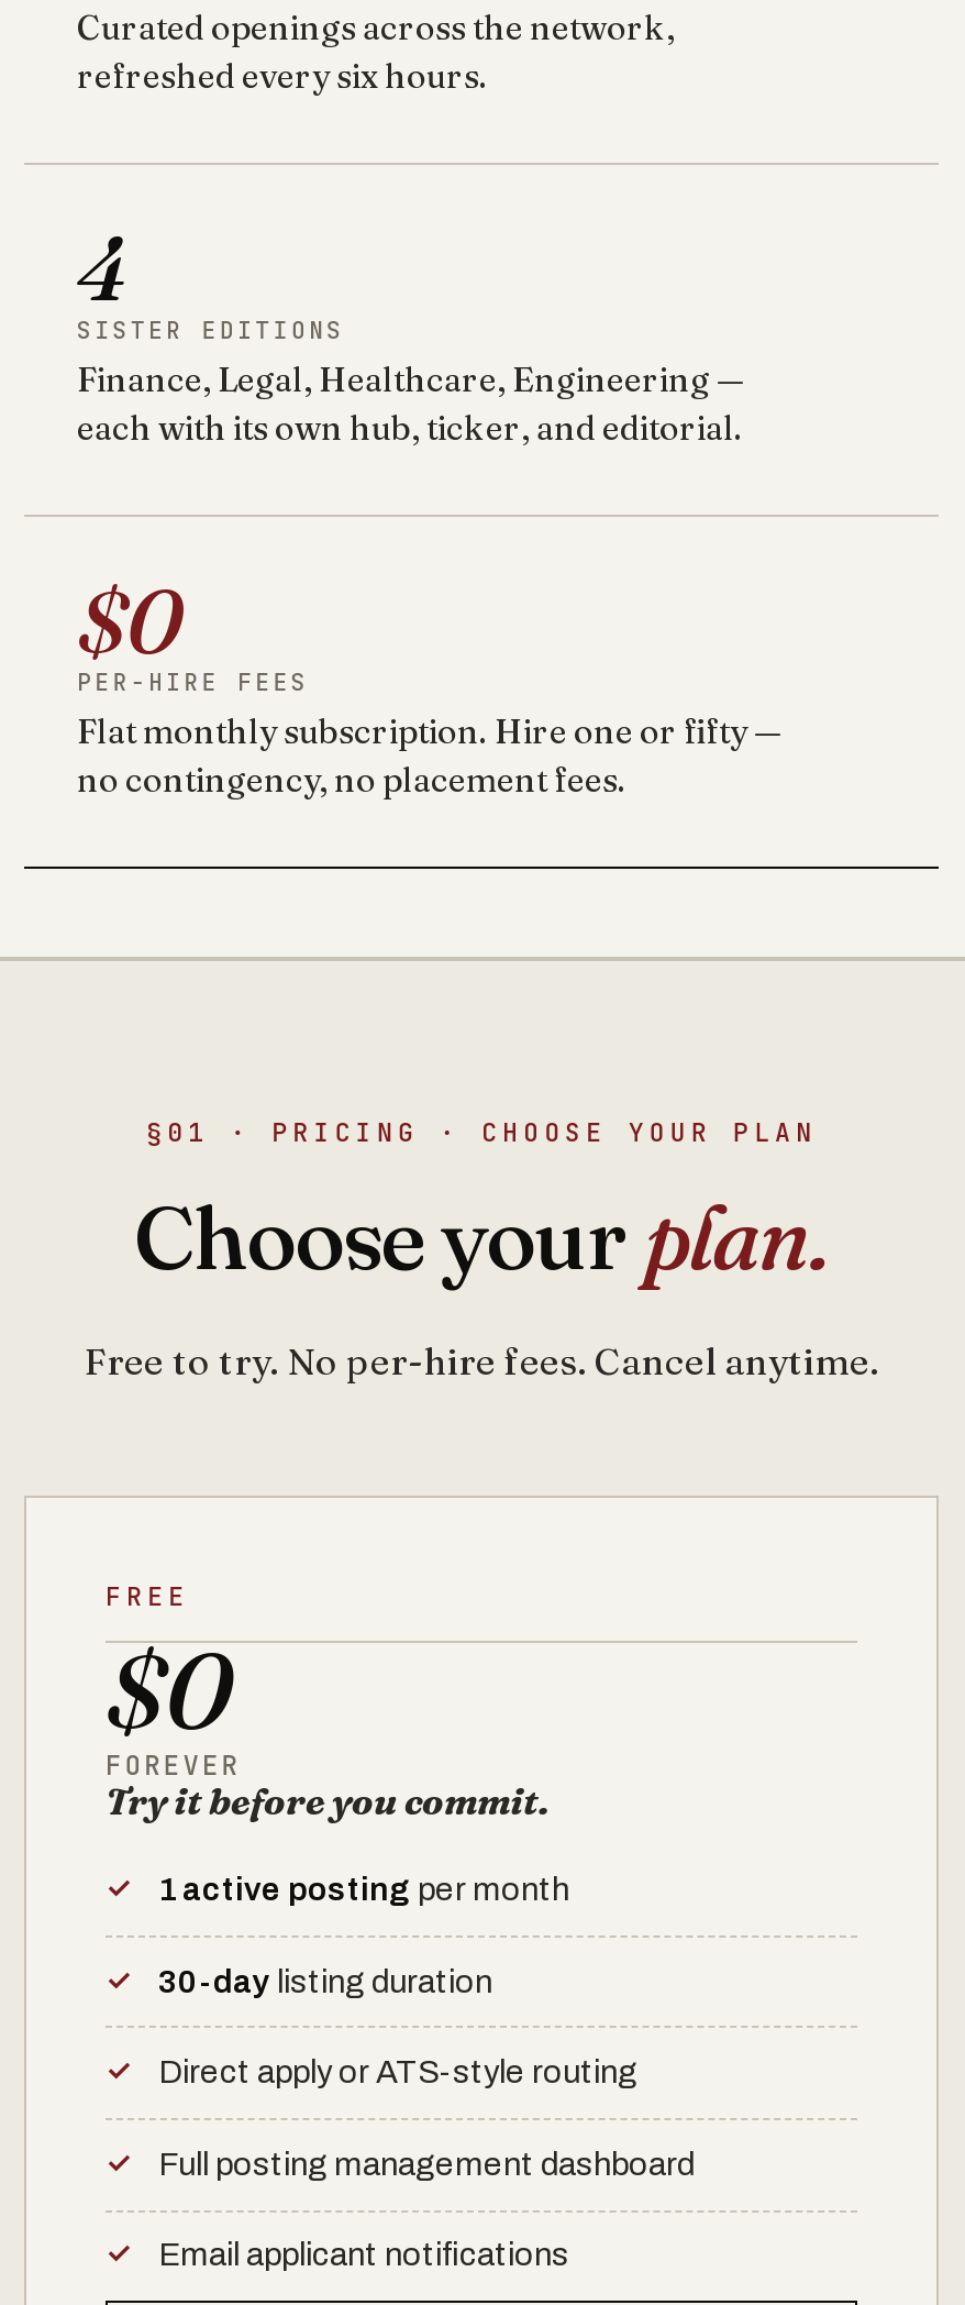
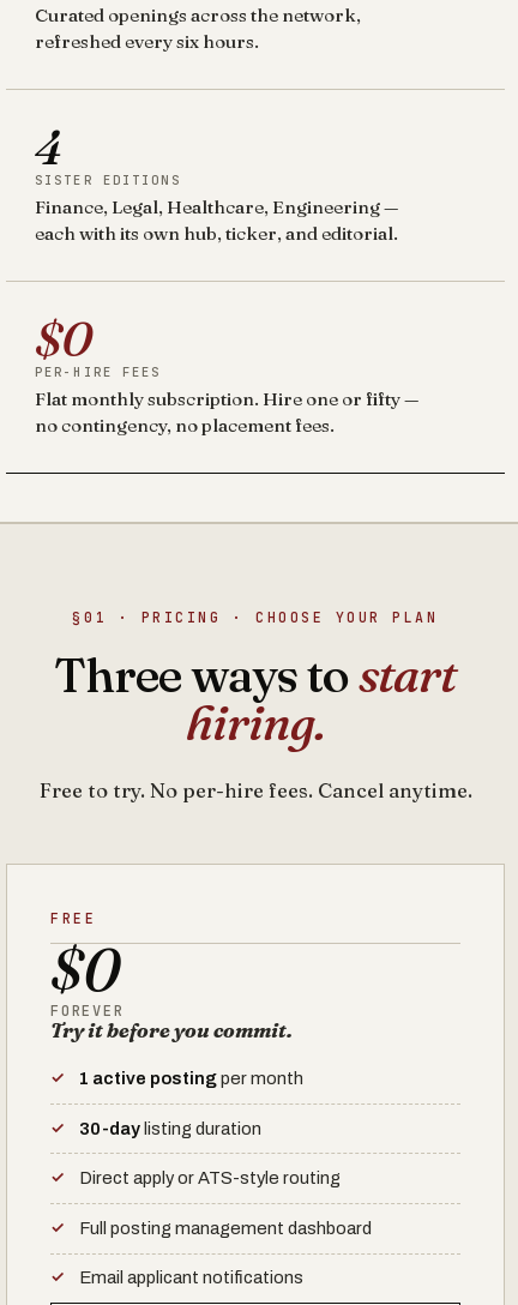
- Choose your plan.
+ Three ways to start
+ hiring.
